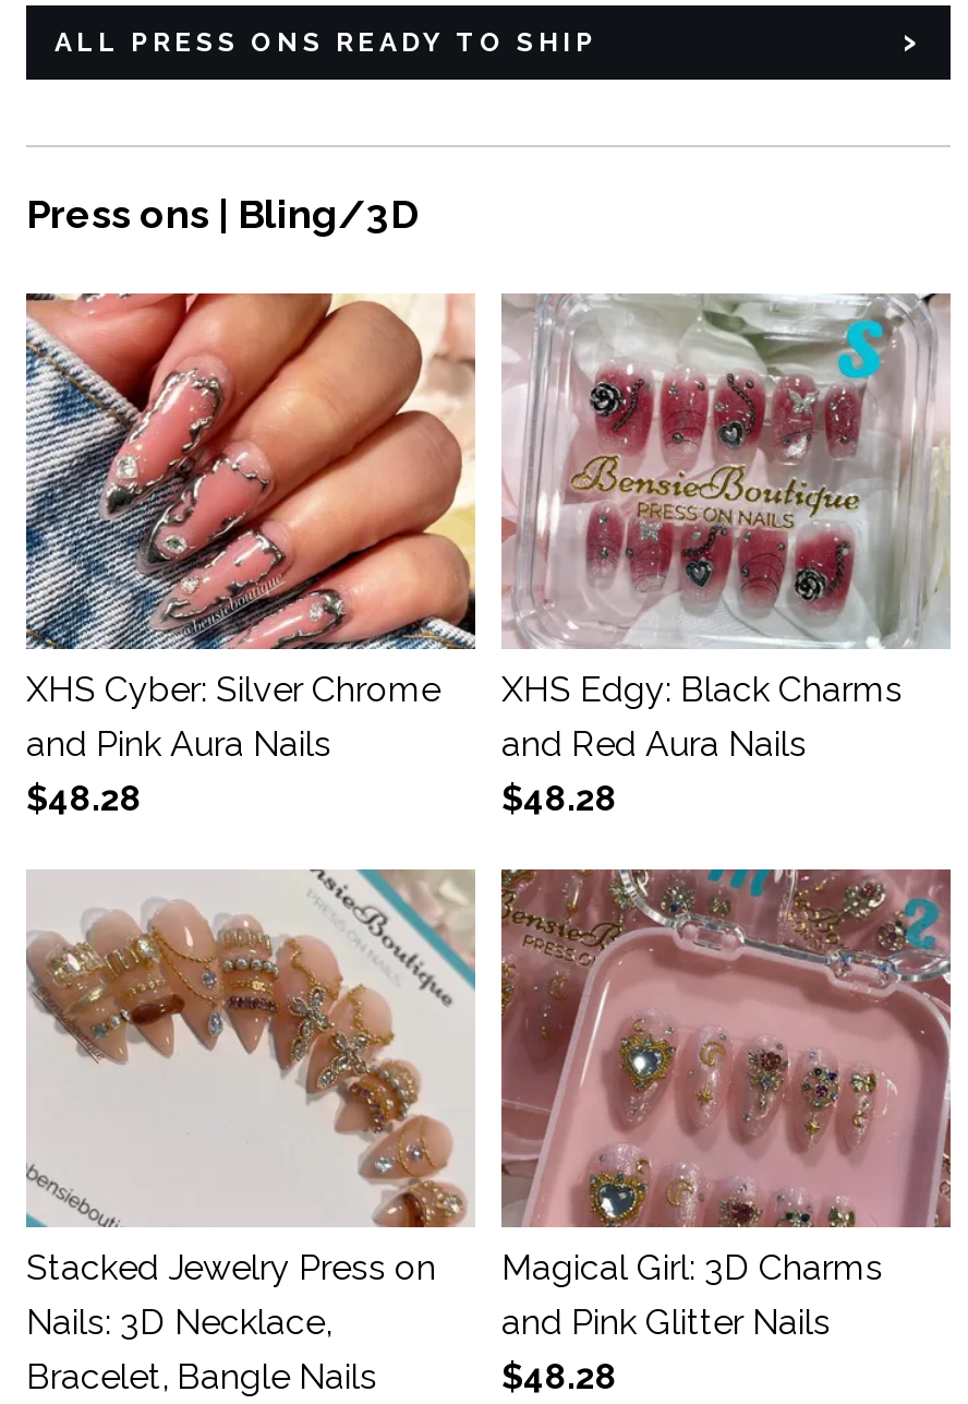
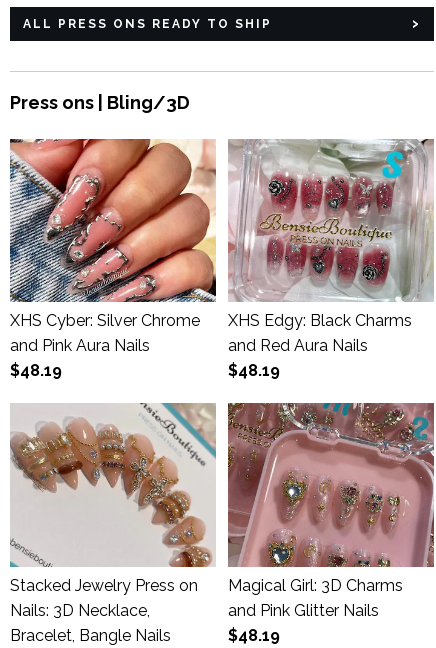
- $48.28
+ $48.19

- $48.28
+ $48.19

- $48.28
+ $48.19
